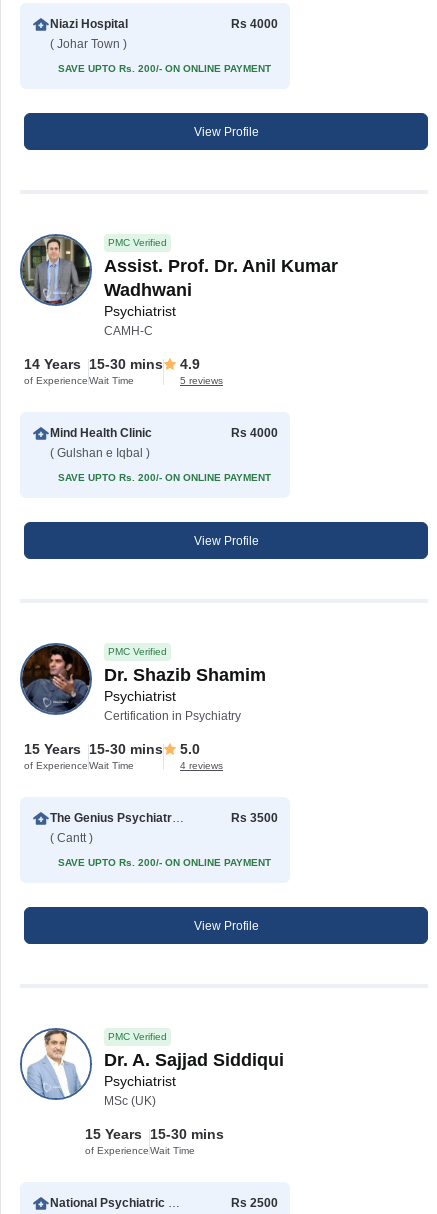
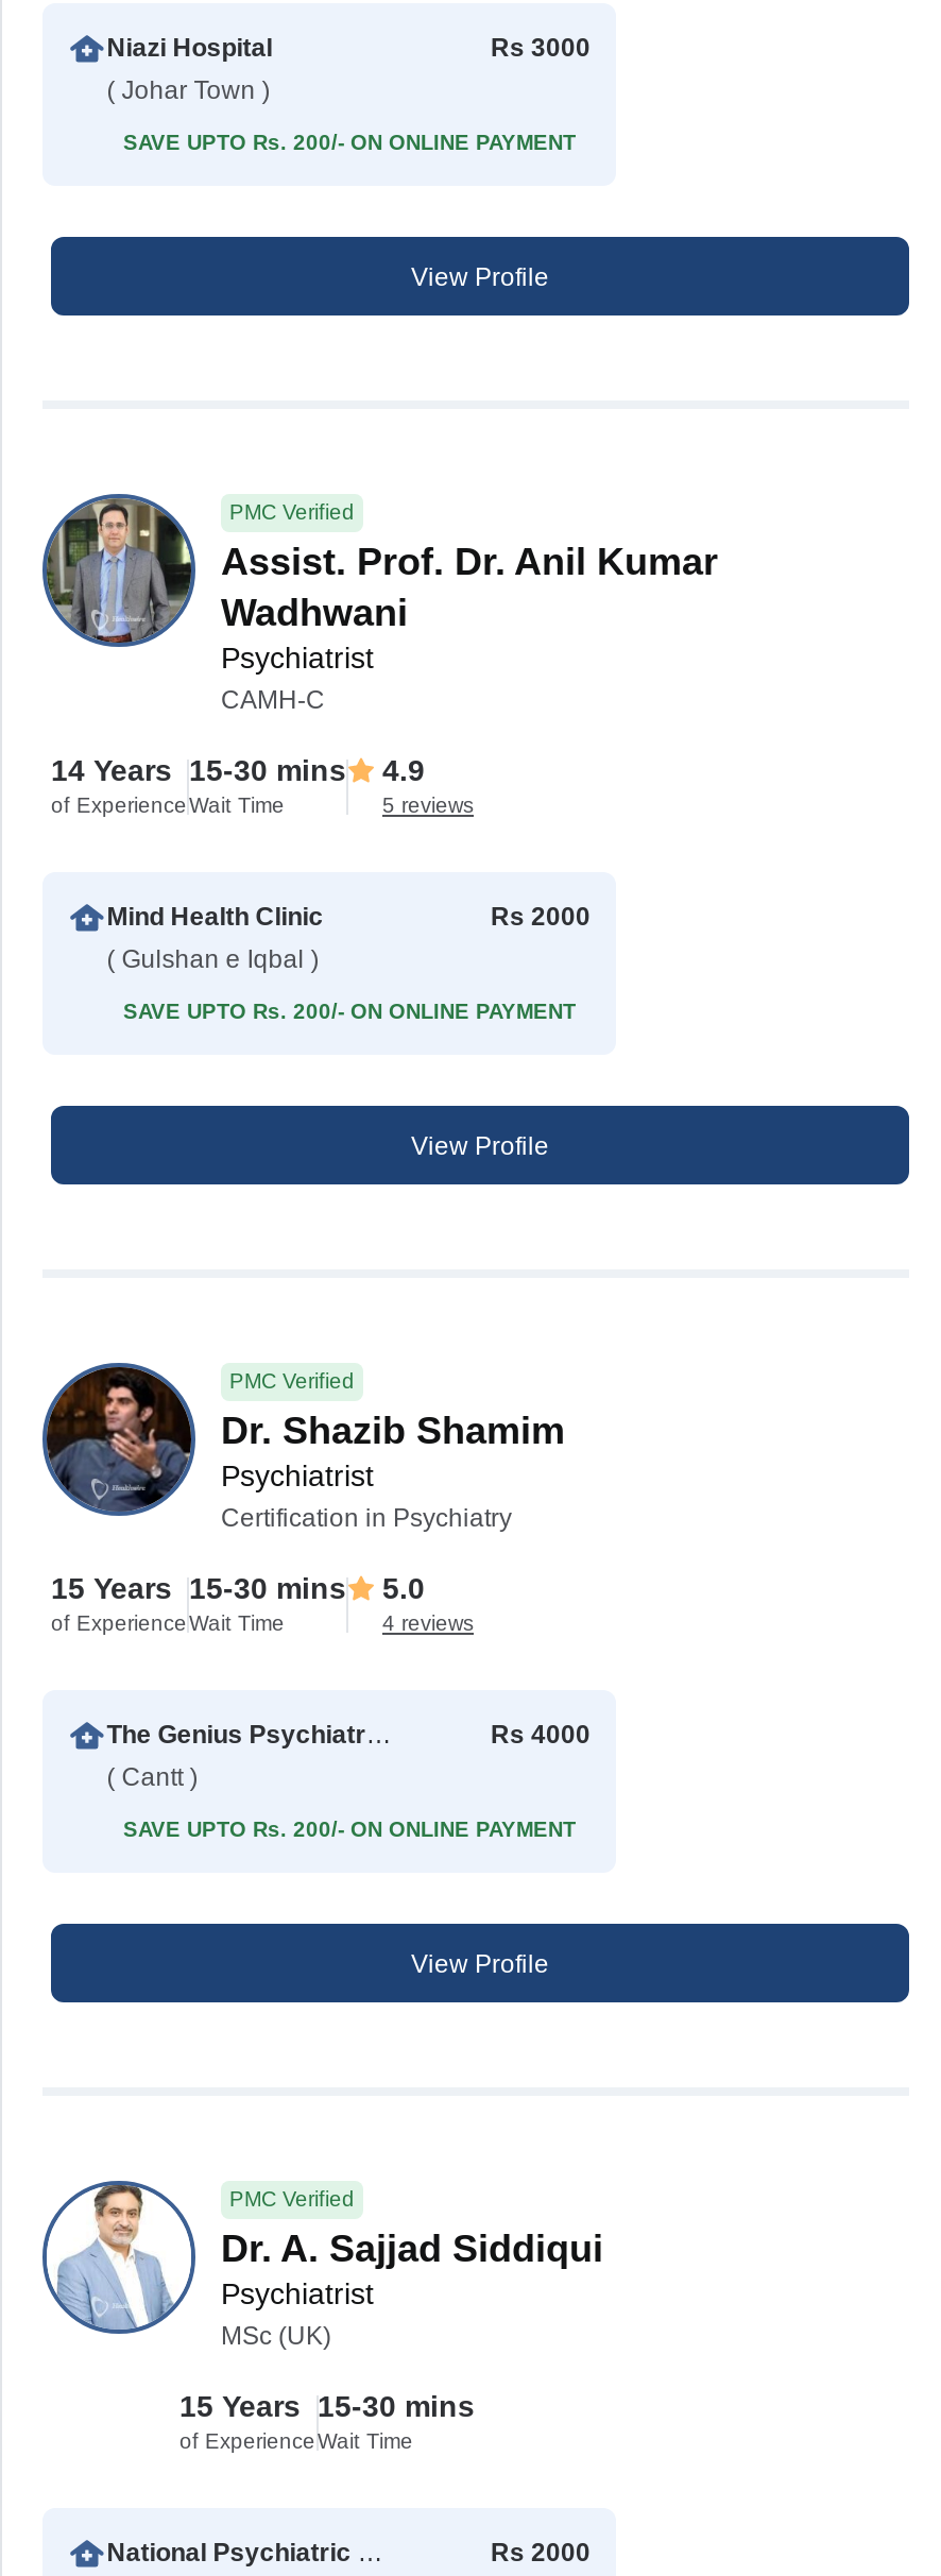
- Rs 4000
+ Rs 3000

- Rs 4000
+ Rs 2000

- Rs 3500
+ Rs 4000

- Rs 2500
+ Rs 2000
